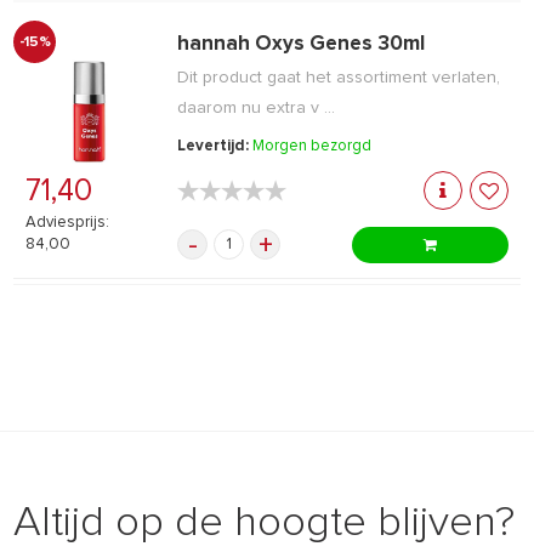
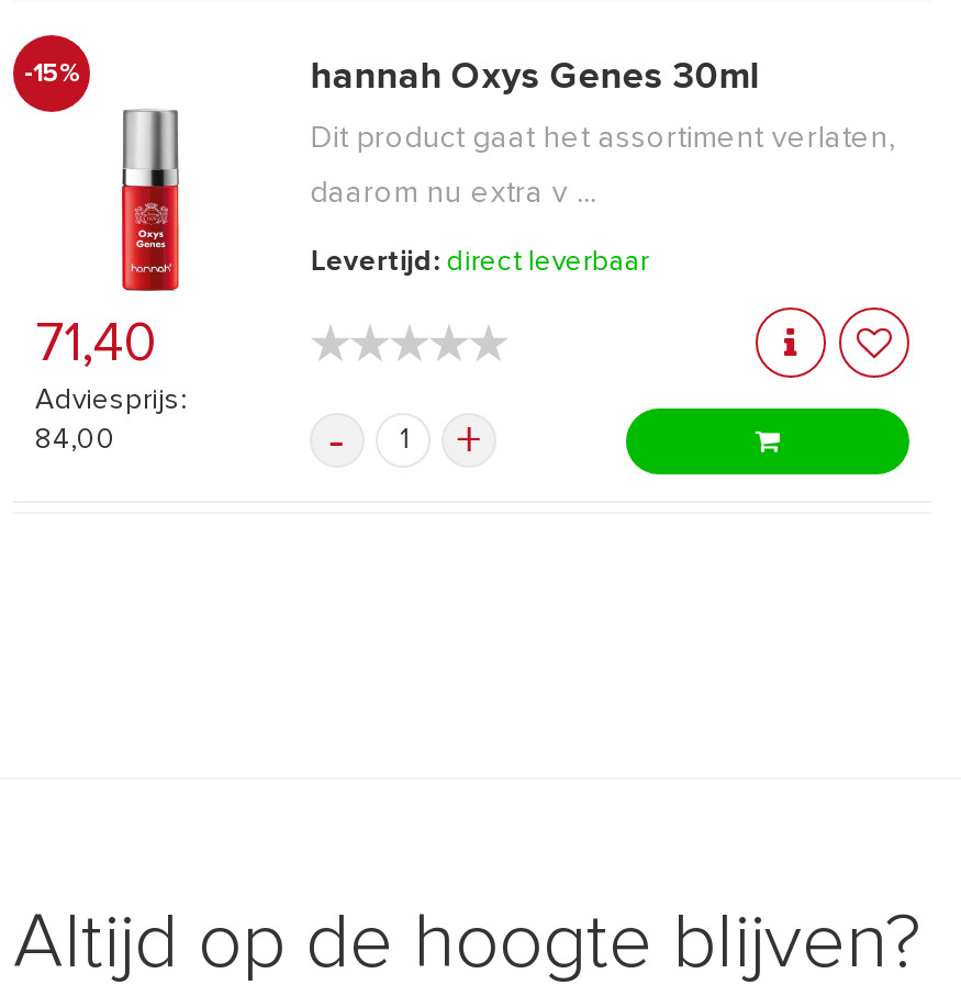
- Levertijd: Morgen bezorgd
+ Levertijd: direct leverbaar
